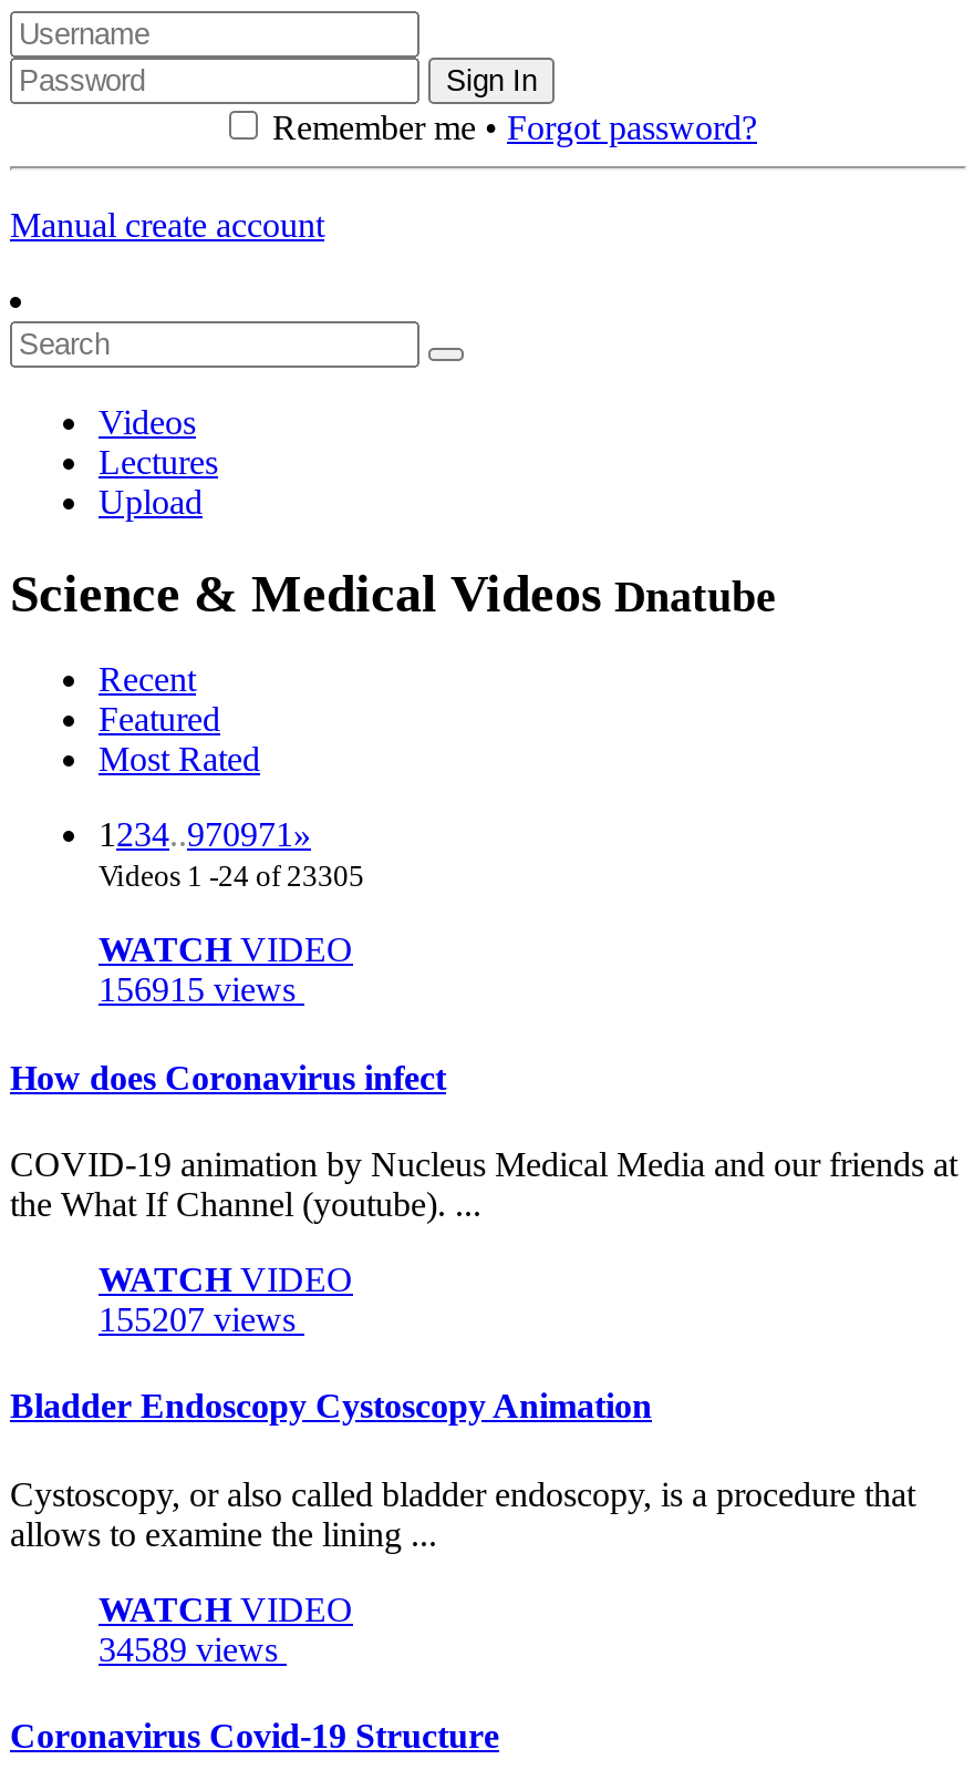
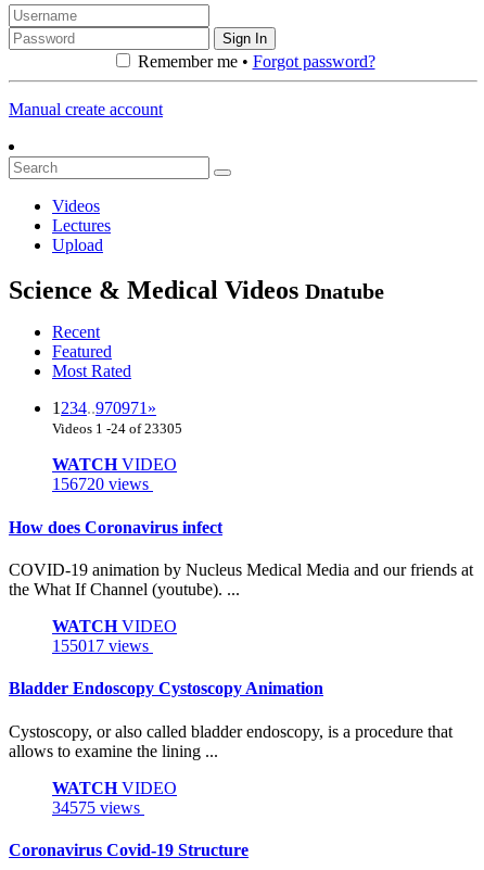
- 156915 views
+ 156720 views

- 155207 views
+ 155017 views

- 34589 views
+ 34575 views
